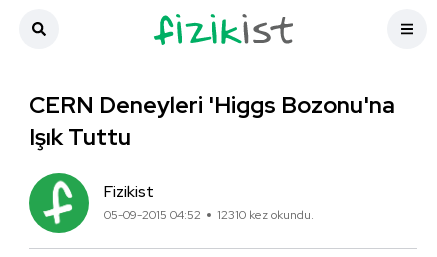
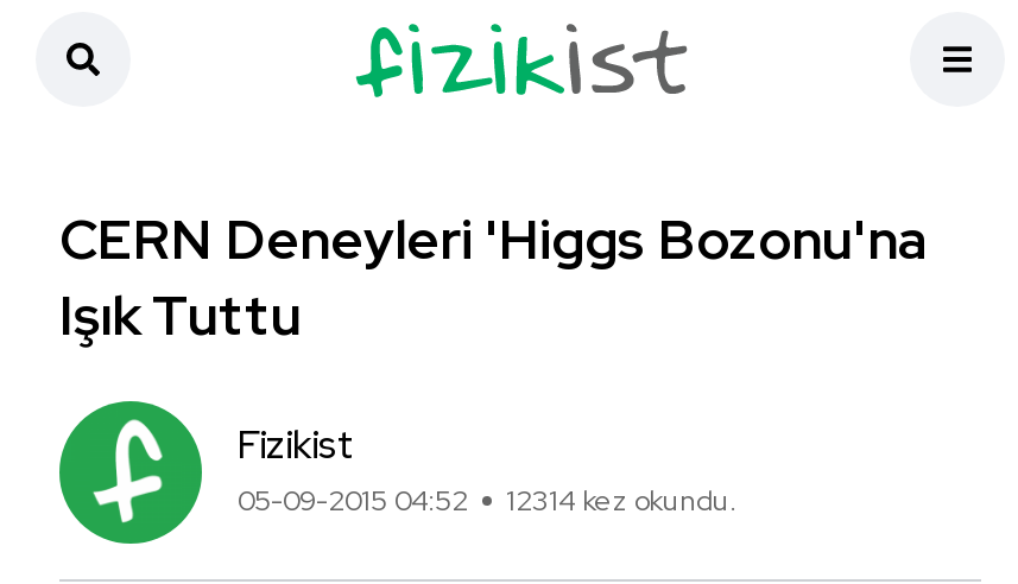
- 05-09-2015 04:52 12310 kez okundu.
+ 05-09-2015 04:52 12314 kez okundu.
